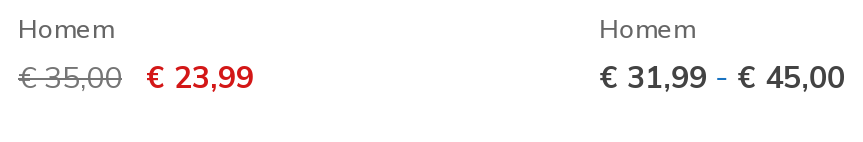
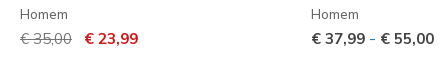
- € 31,99 - € 45,00
+ € 37,99 - € 55,00
